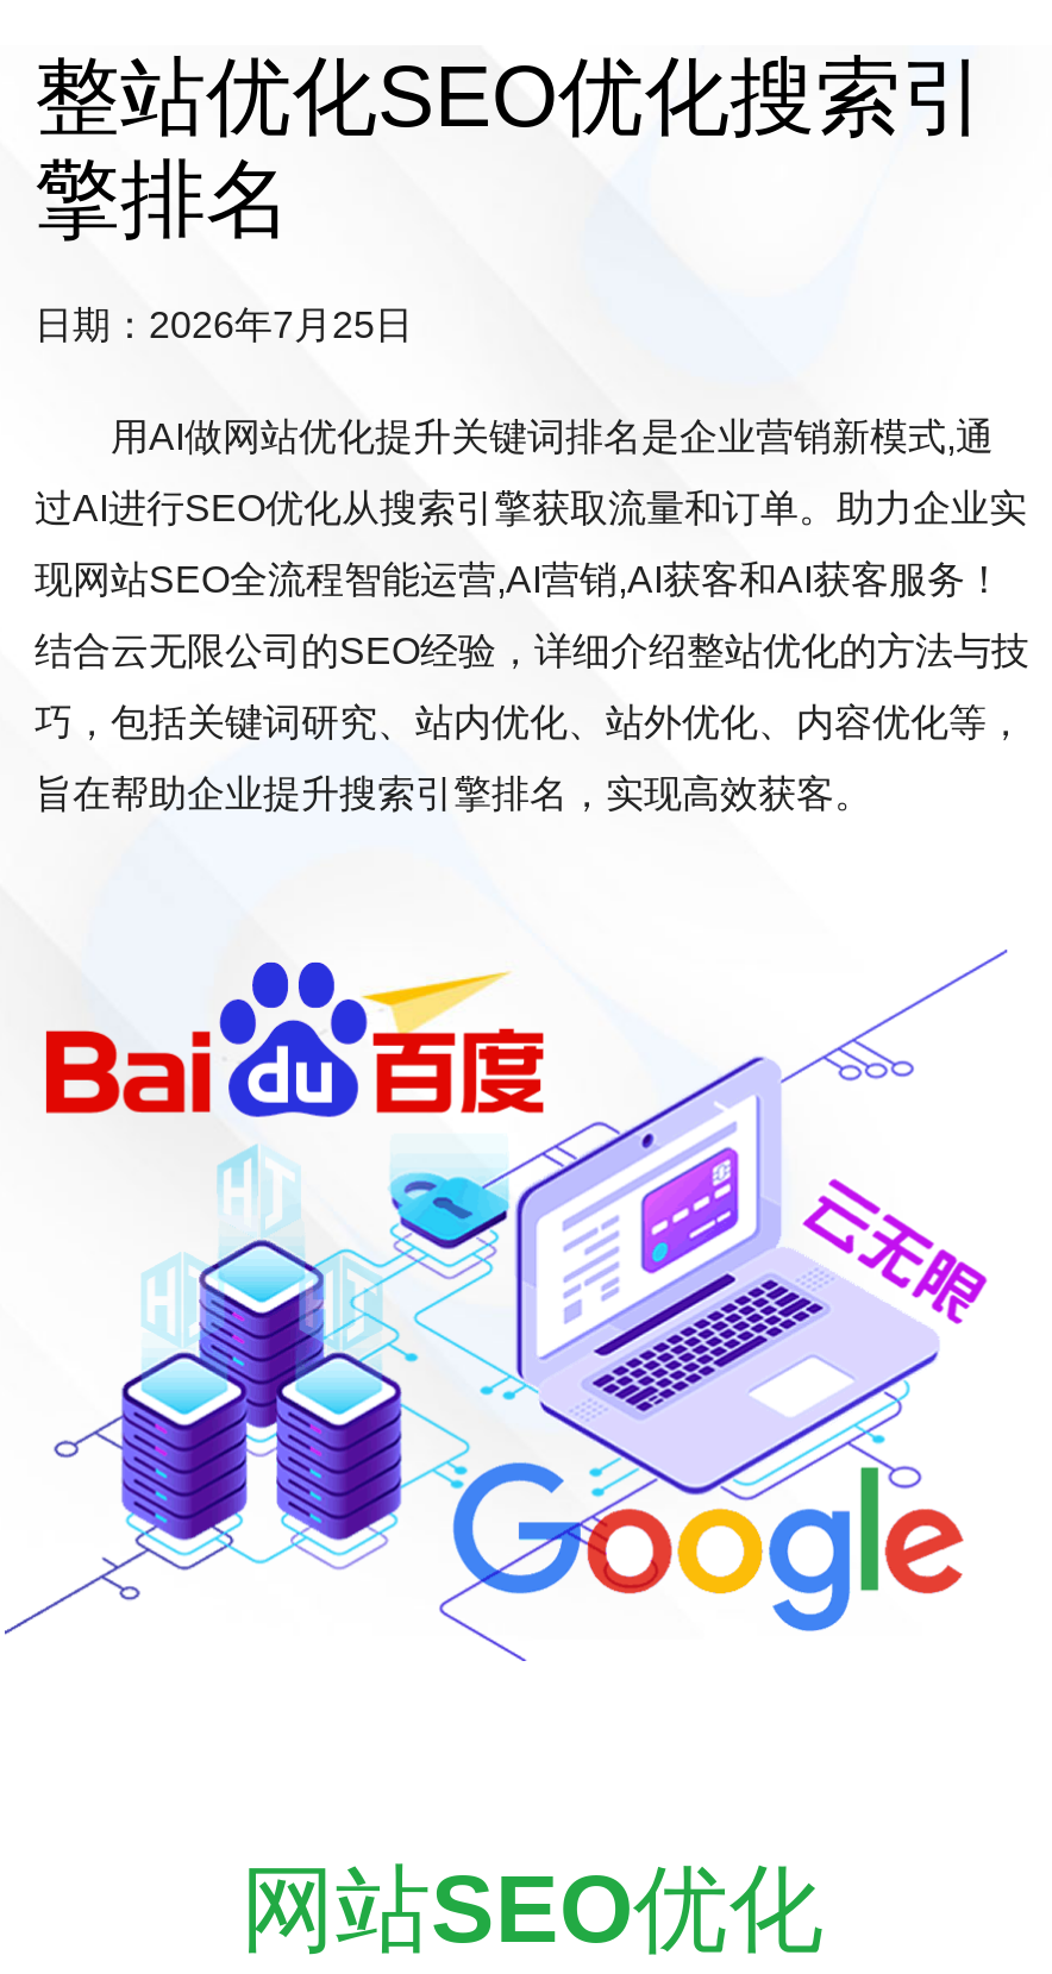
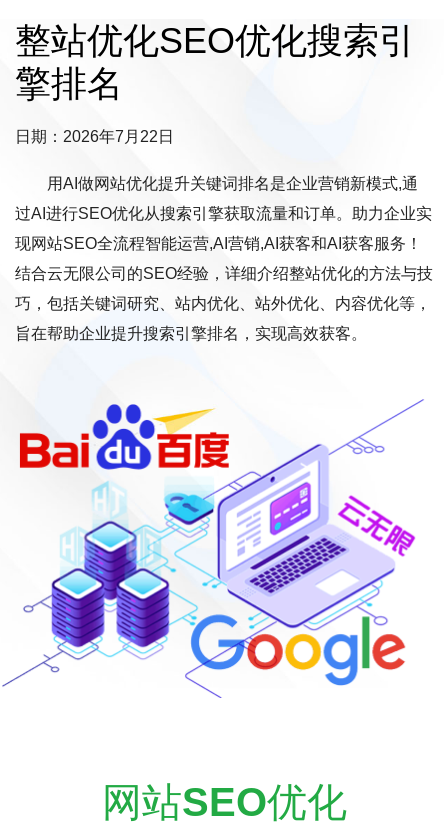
- 日期：2026年7月25日
+ 日期：2026年7月22日
